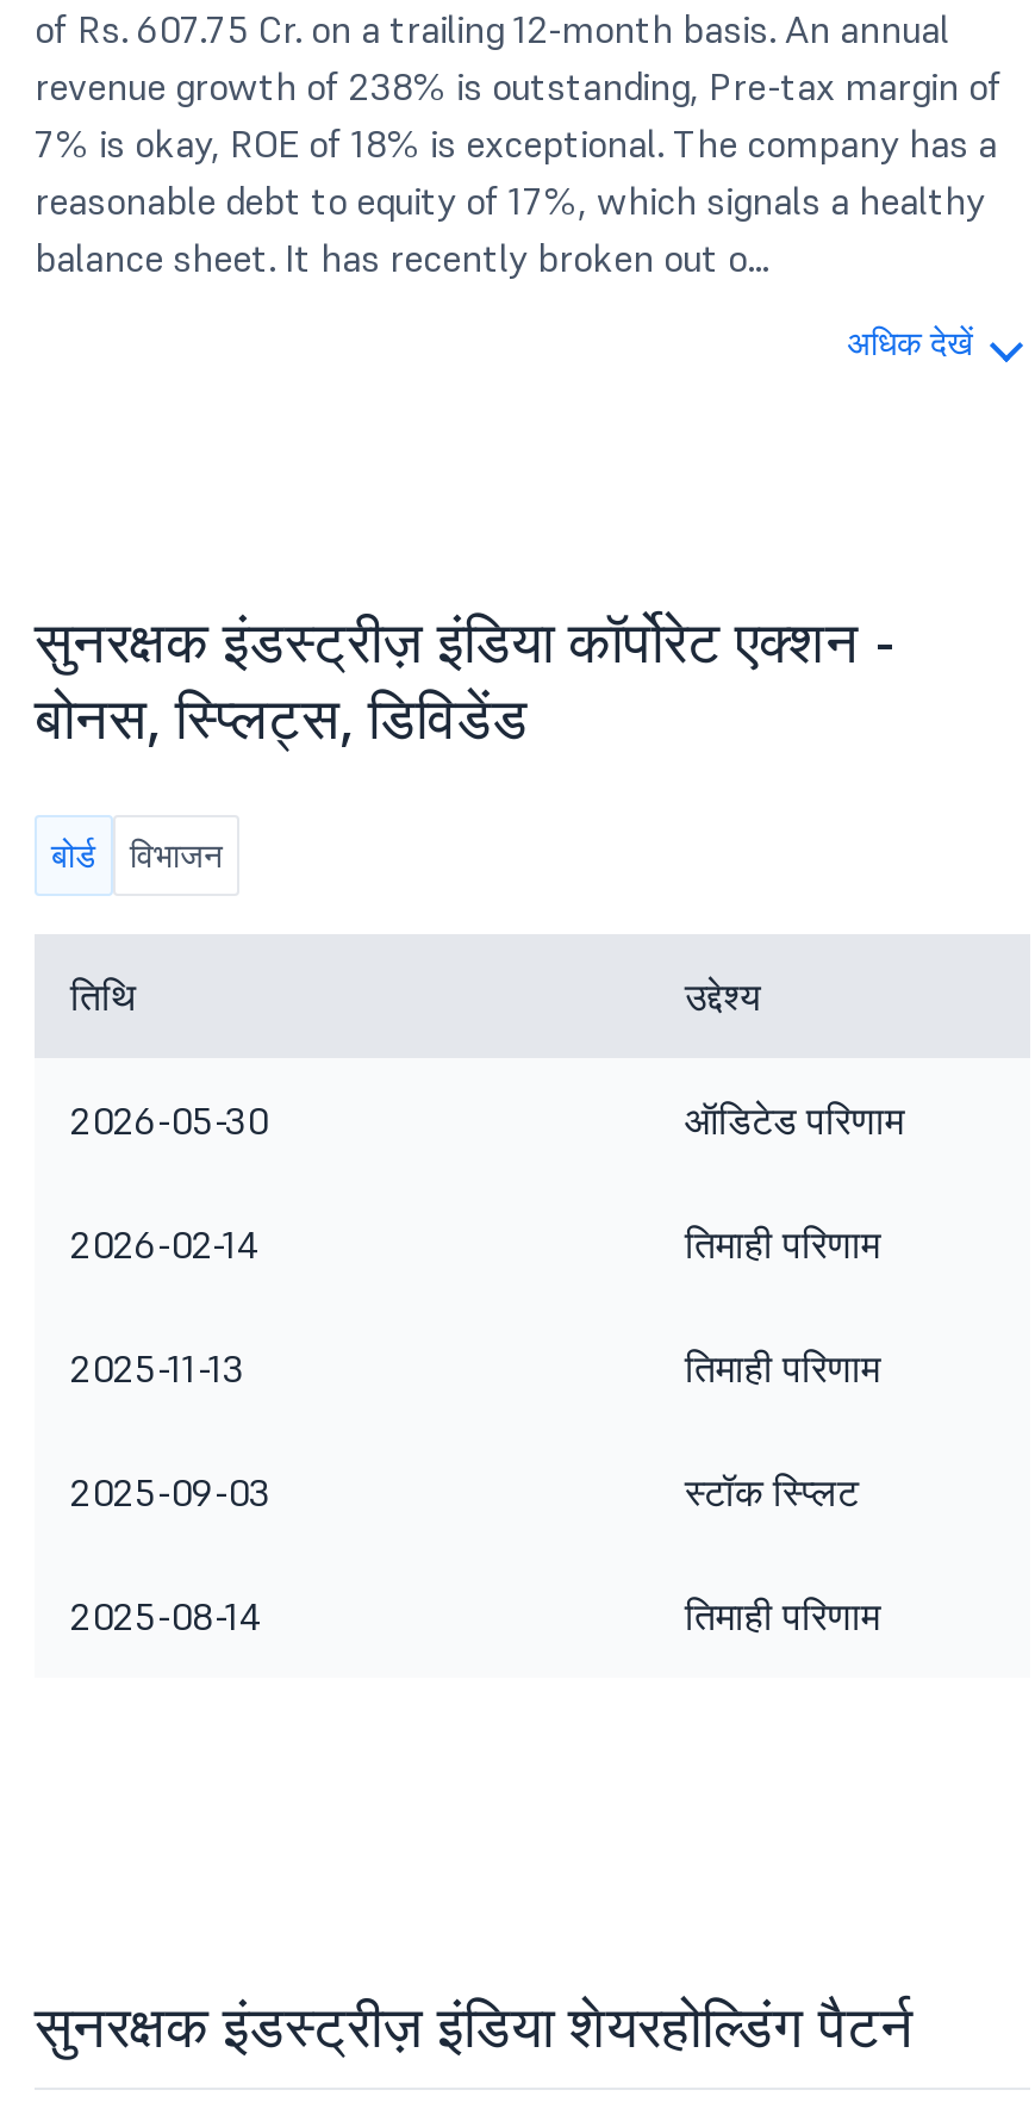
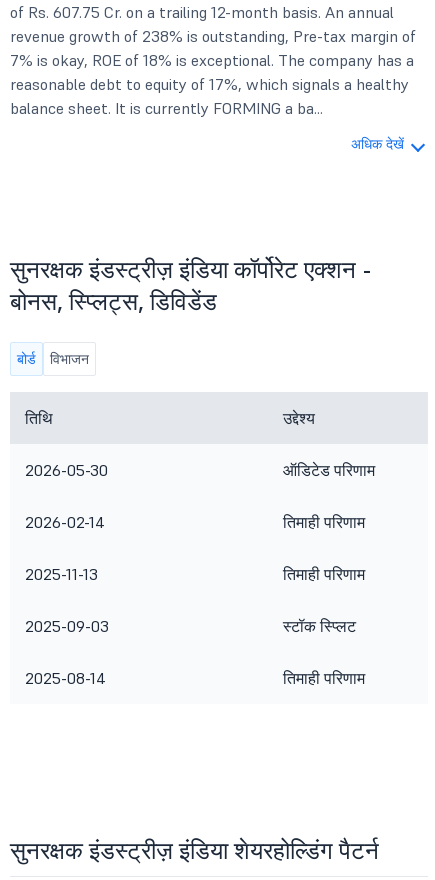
- balance sheet. It has recently broken out o...
+ balance sheet. It is currently FORMING a ba...
